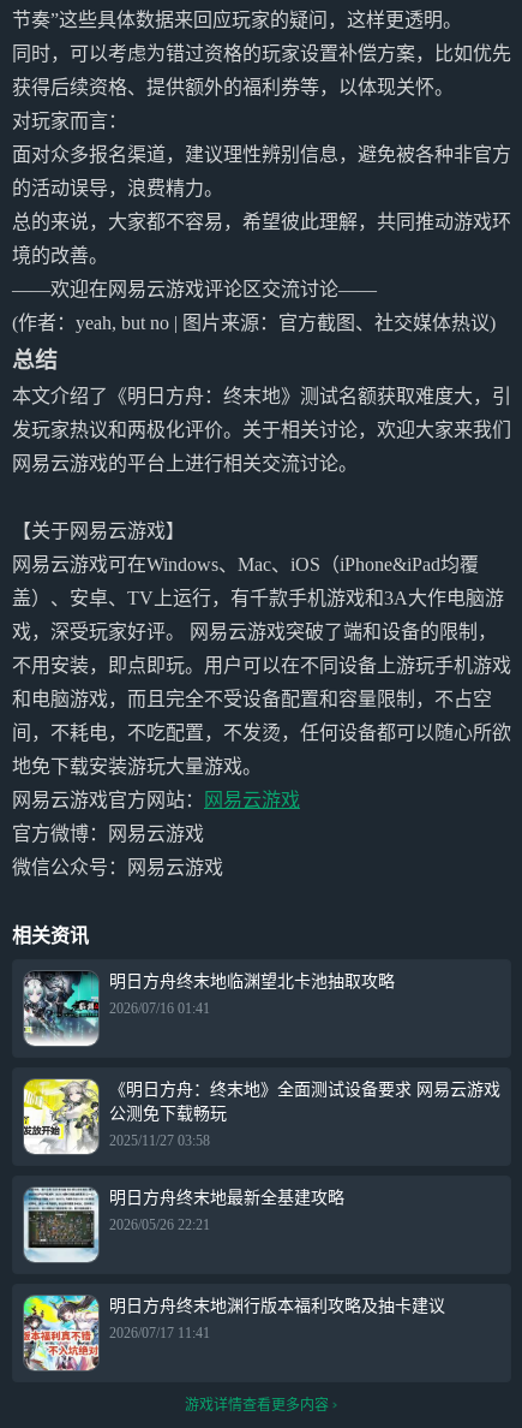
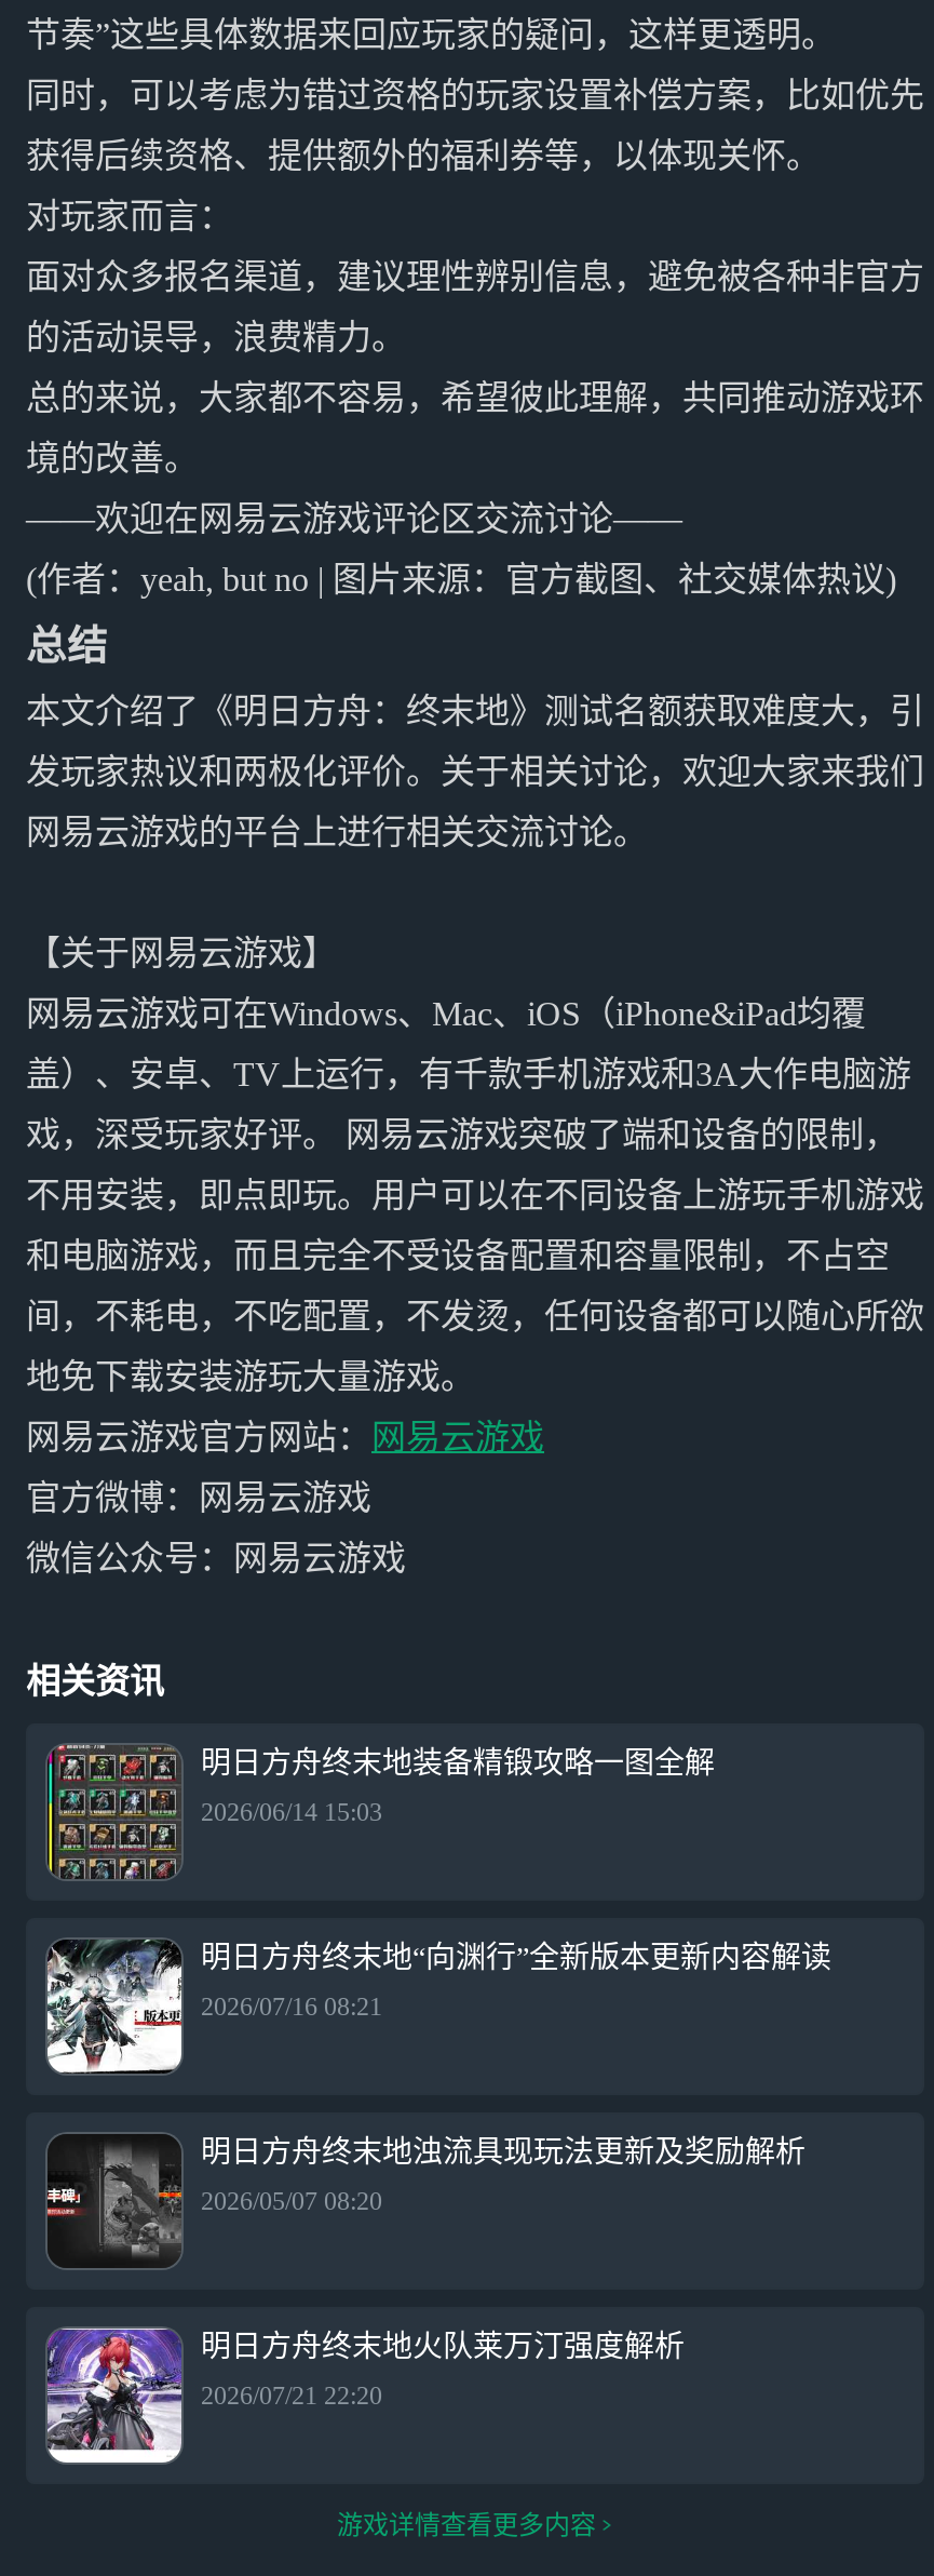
- [image]
- 明日方舟终末地临渊望北卡池抽取攻略
+ [image]
+ 明日方舟终末地装备精锻攻略一图全解

- 2026/07/16 01:41
+ 2026/06/14 15:03

- [image]
- 《明日方舟：终末地》全面测试设备要求 网易云游戏
- 公测免下载畅玩
+ [image]
+ 明日方舟终末地“向渊行”全新版本更新内容解读

- 2025/11/27 03:58
+ 2026/07/16 08:21

- [image]
- 明日方舟终末地最新全基建攻略
+ [image]
+ 明日方舟终末地浊流具现玩法更新及奖励解析

- 2026/05/26 22:21
+ 2026/05/07 08:20

- [image]
- 明日方舟终末地渊行版本福利攻略及抽卡建议
+ [image]
+ 明日方舟终末地火队莱万汀强度解析

- 2026/07/17 11:41
+ 2026/07/21 22:20
